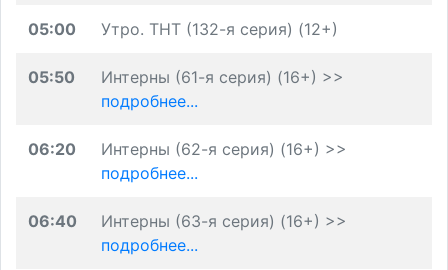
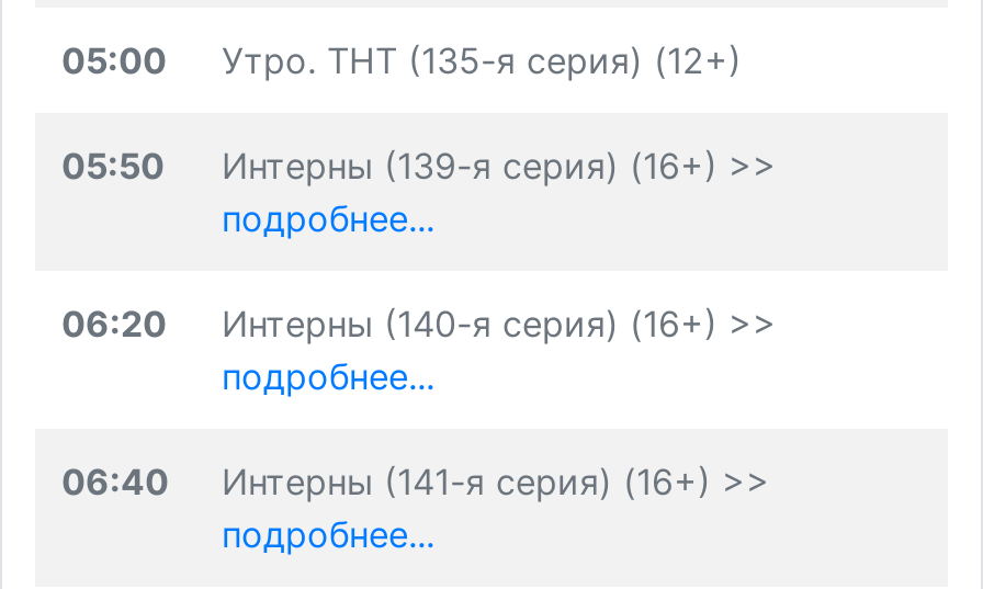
- Утро. ТНТ (132-я серия) (12+)
+ Утро. ТНТ (135-я серия) (12+)

- Интерны (61-я серия) (16+) >>
+ Интерны (139-я серия) (16+) >>

- Интерны (62-я серия) (16+) >>
+ Интерны (140-я серия) (16+) >>

- Интерны (63-я серия) (16+) >>
+ Интерны (141-я серия) (16+) >>
